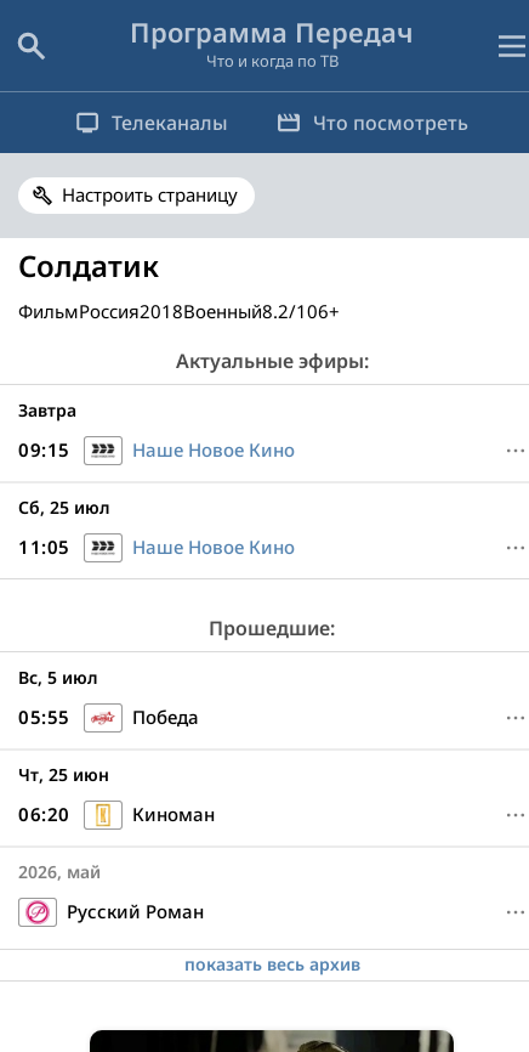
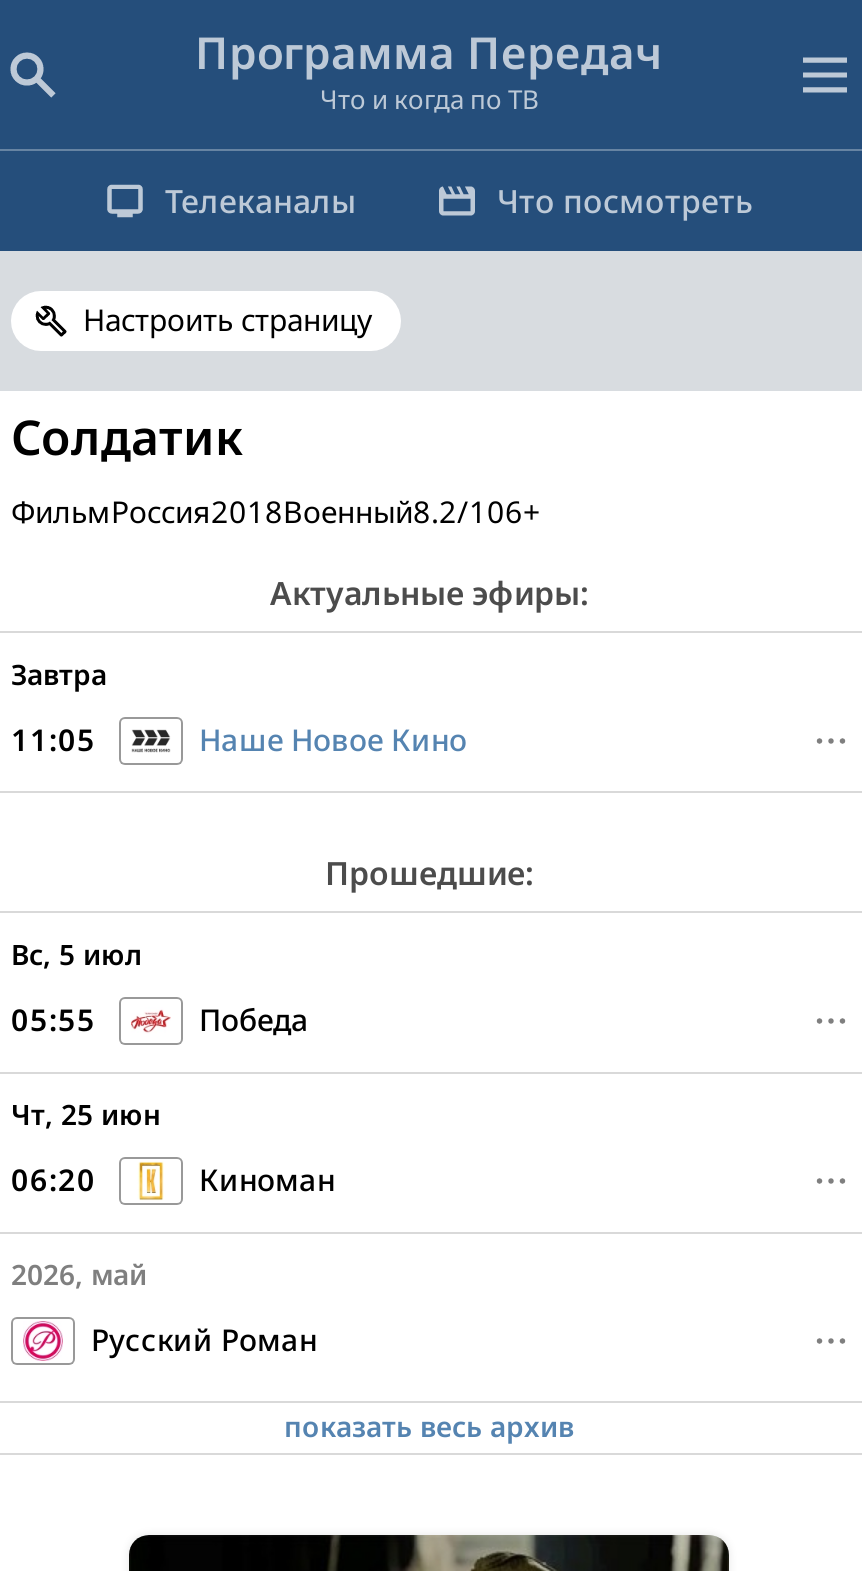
- 09:15
- Наше Новое Кино
- Сб, 25 июл
